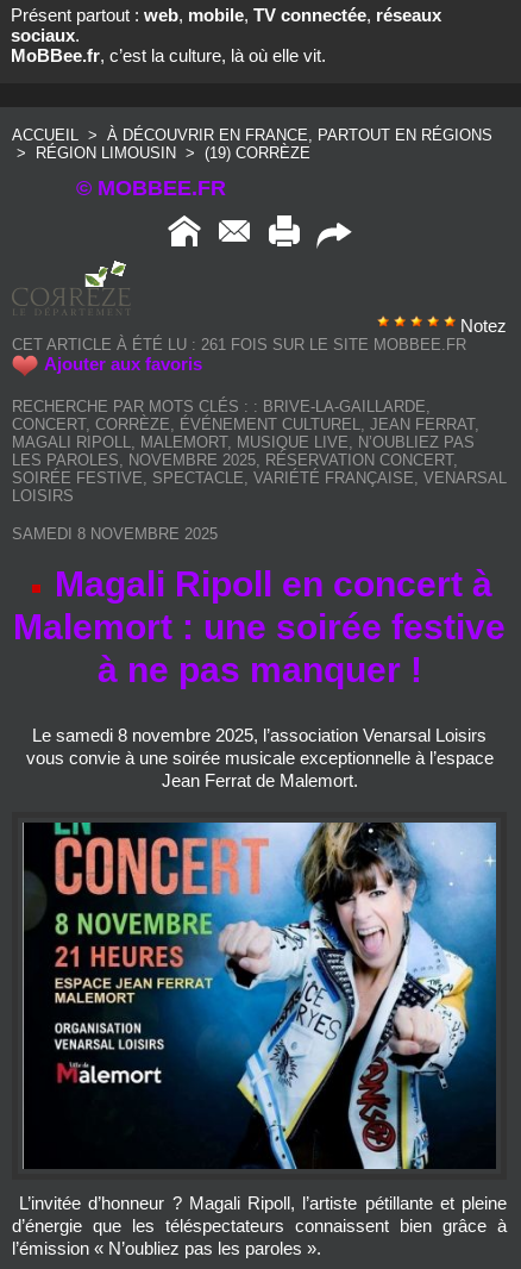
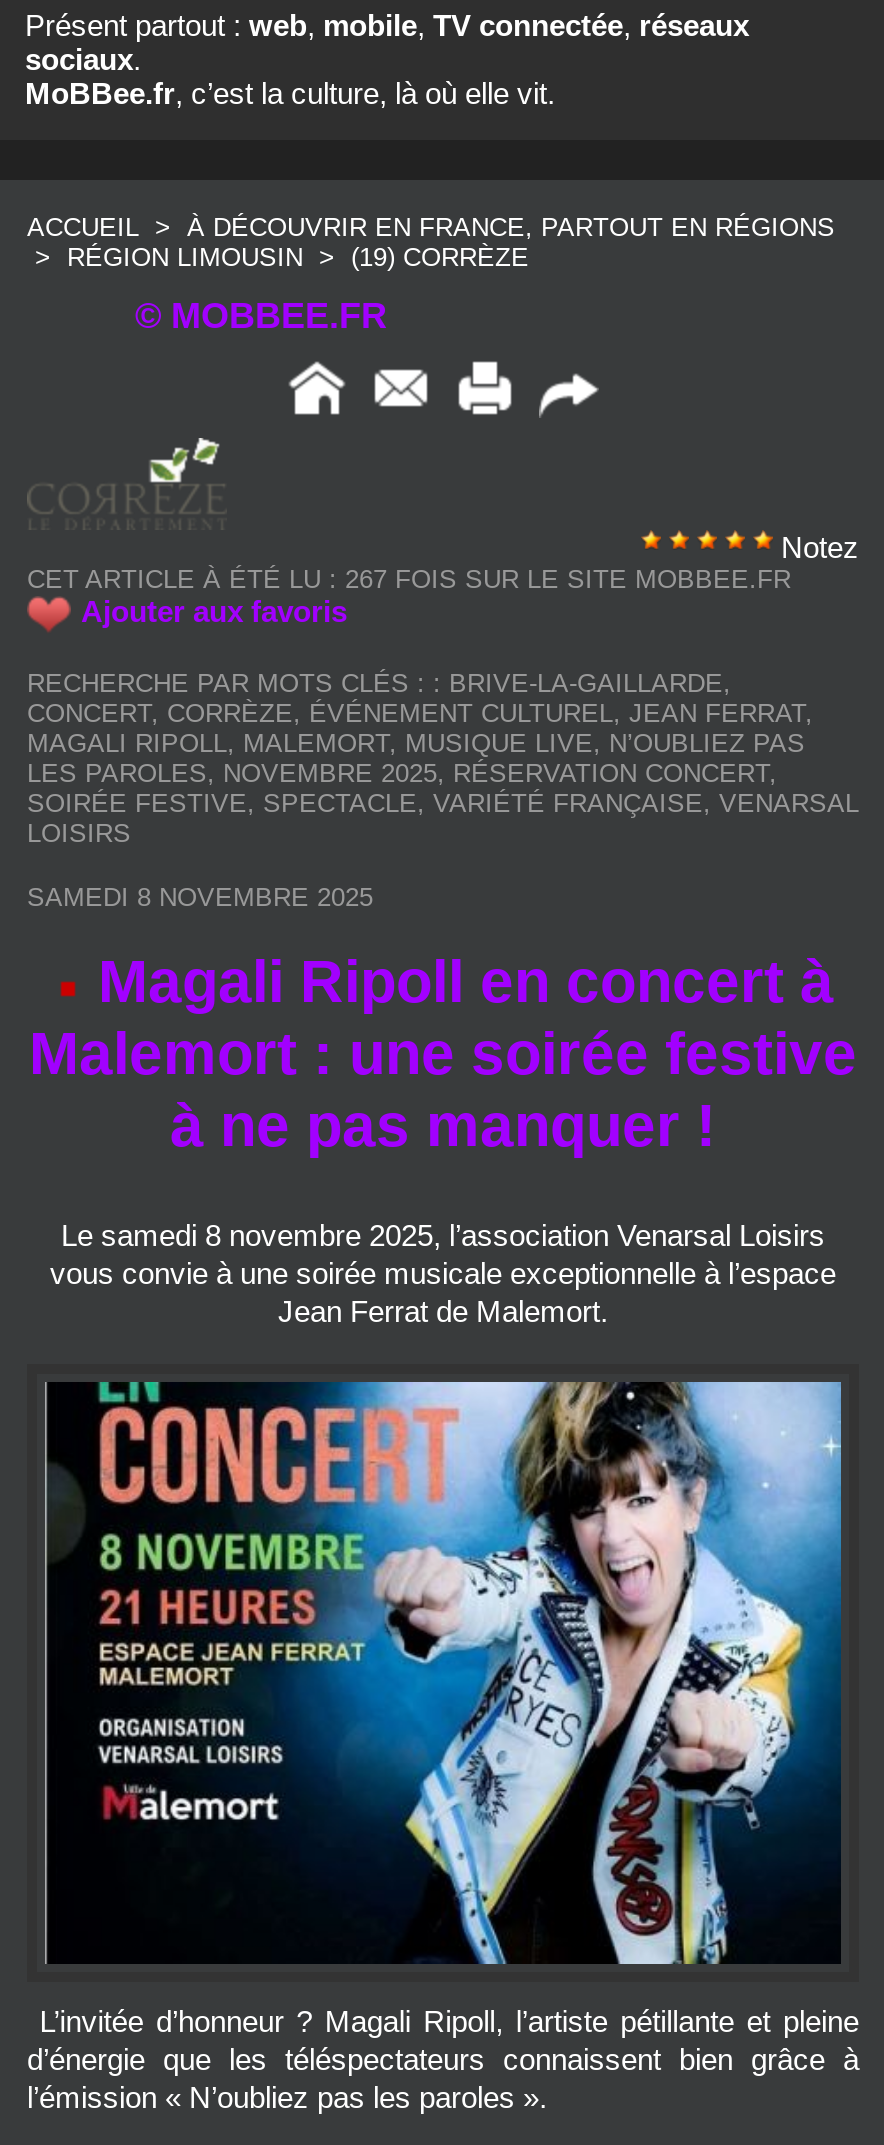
- CET ARTICLE À ÉTÉ LU : 261 FOIS SUR LE SITE MOBBEE.FR
+ CET ARTICLE À ÉTÉ LU : 267 FOIS SUR LE SITE MOBBEE.FR
